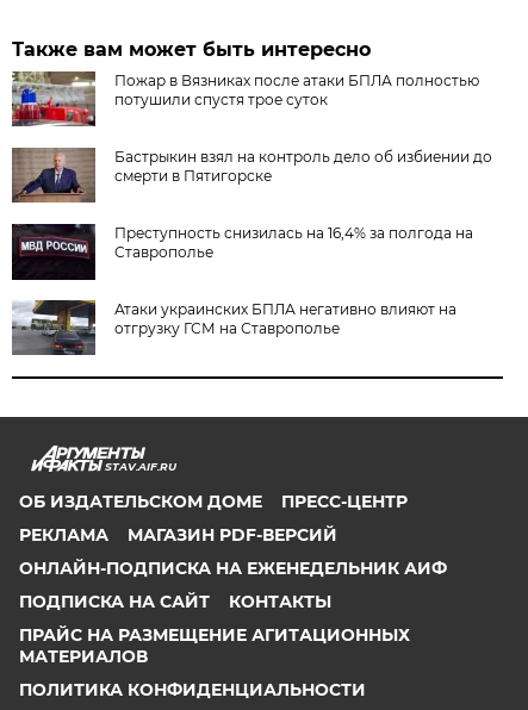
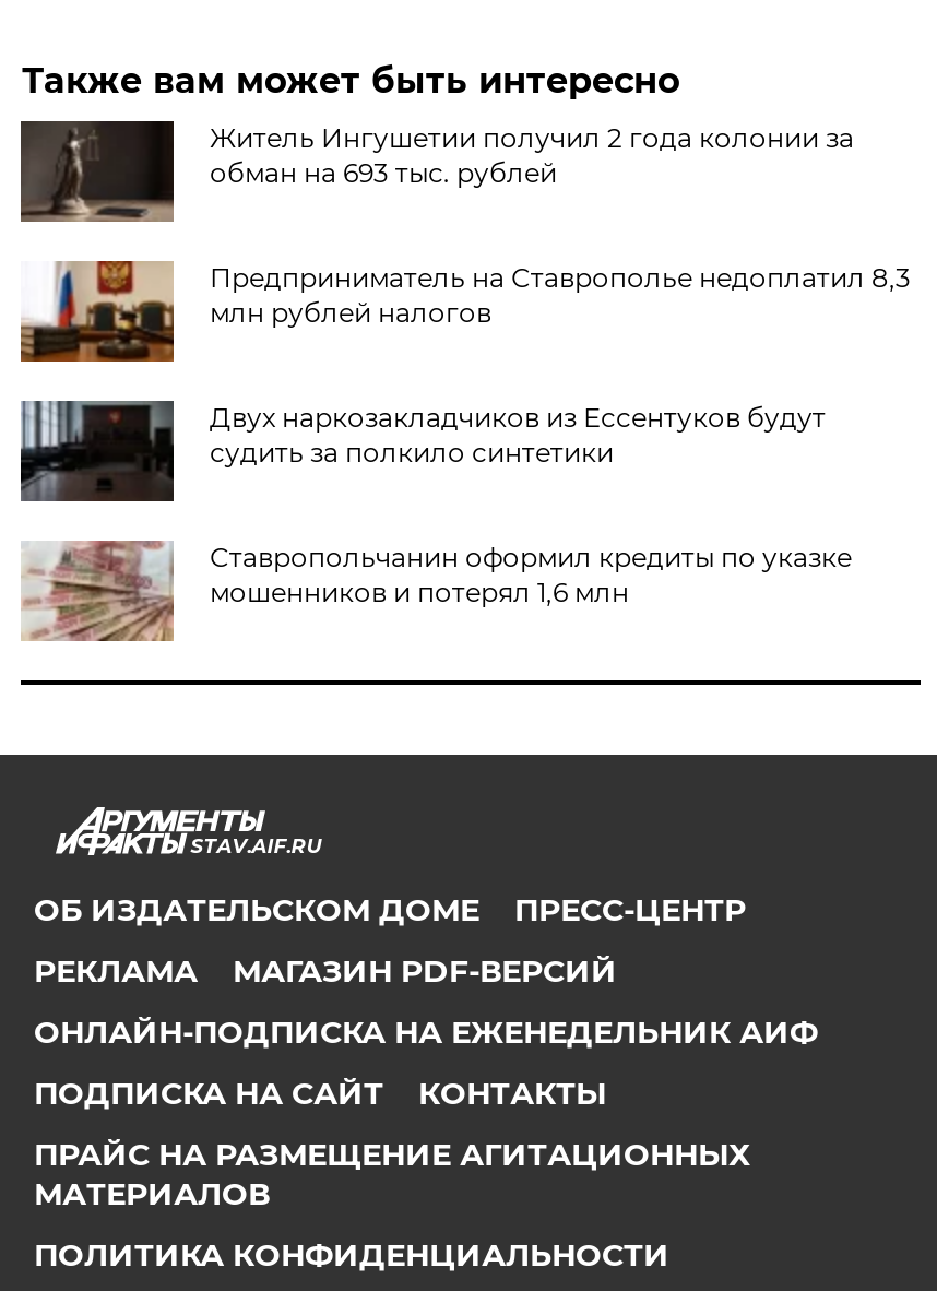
- [image]
- Пожар в Вязниках после атаки БПЛА полностью
- потушили спустя трое суток
+ [image]
+ Житель Ингушетии получил 2 года колонии за
+ обман на 693 тыс. рублей

- [image]
- Бастрыкин взял на контроль дело об избиении до
- смерти в Пятигорске
+ [image]
+ Предприниматель на Ставрополье недоплатил 8,3
+ млн рублей налогов

- [image]
- Преступность снизилась на 16,4% за полгода на
- Ставрополье
+ [image]
+ Двух наркозакладчиков из Ессентуков будут
+ судить за полкило синтетики

- [image]
- Атаки украинских БПЛА негативно влияют на
- отгрузку ГСМ на Ставрополье
+ [image]
+ Ставропольчанин оформил кредиты по указке
+ мошенников и потерял 1,6 млн
